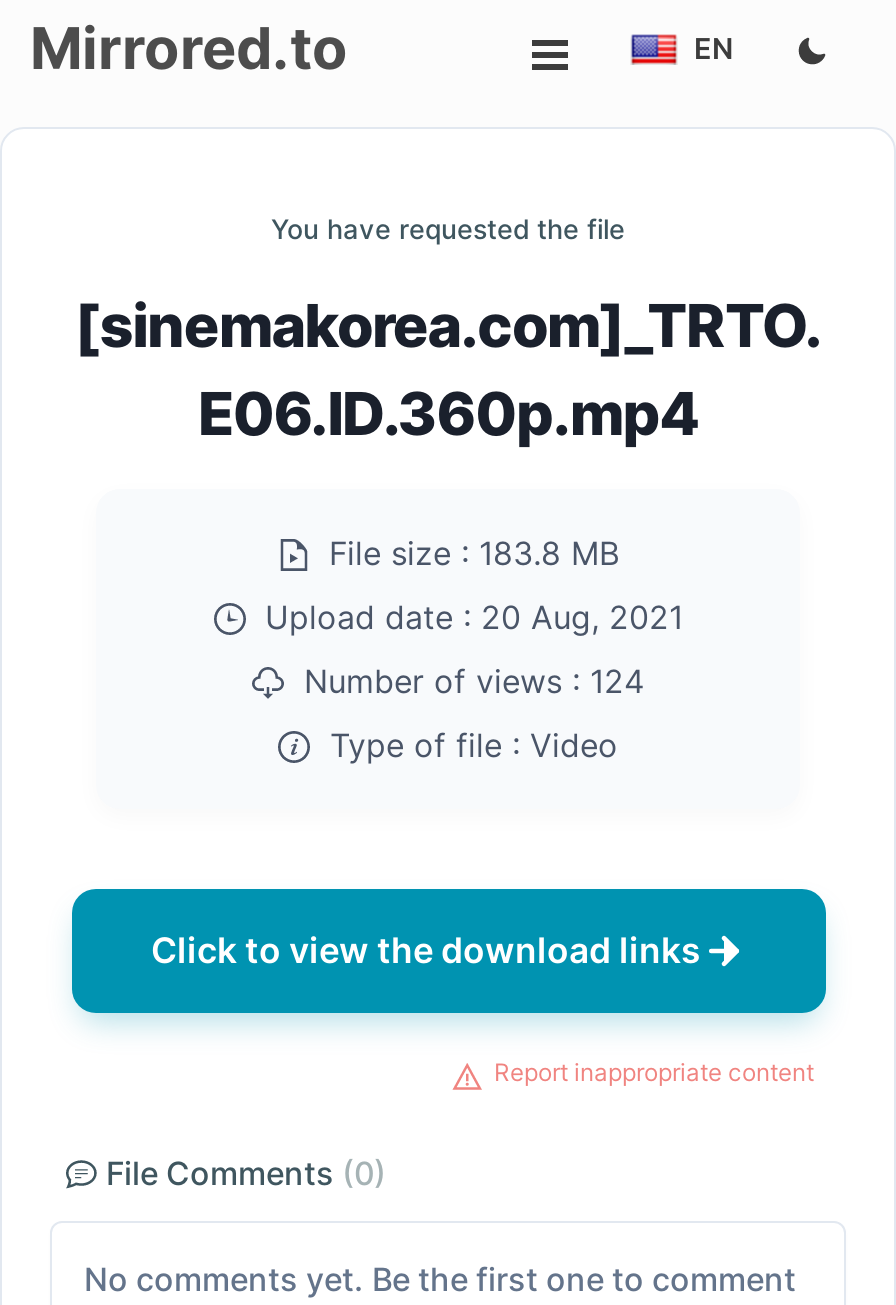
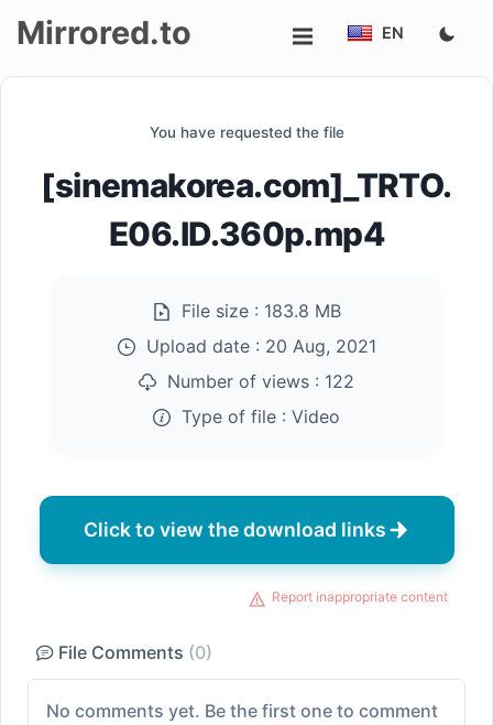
- Number of views : 124
+ Number of views : 122
